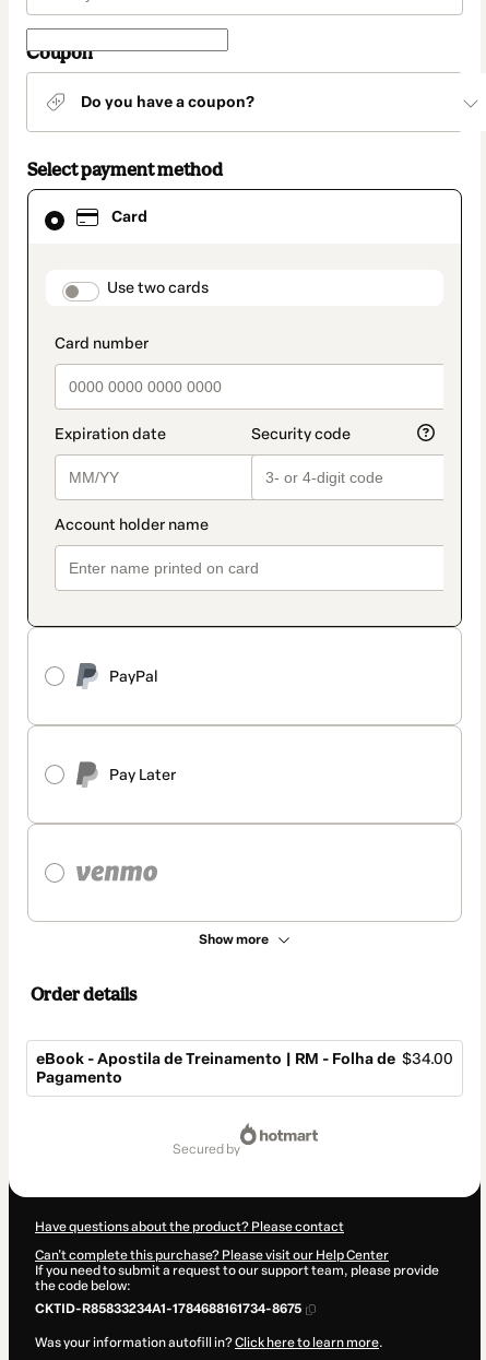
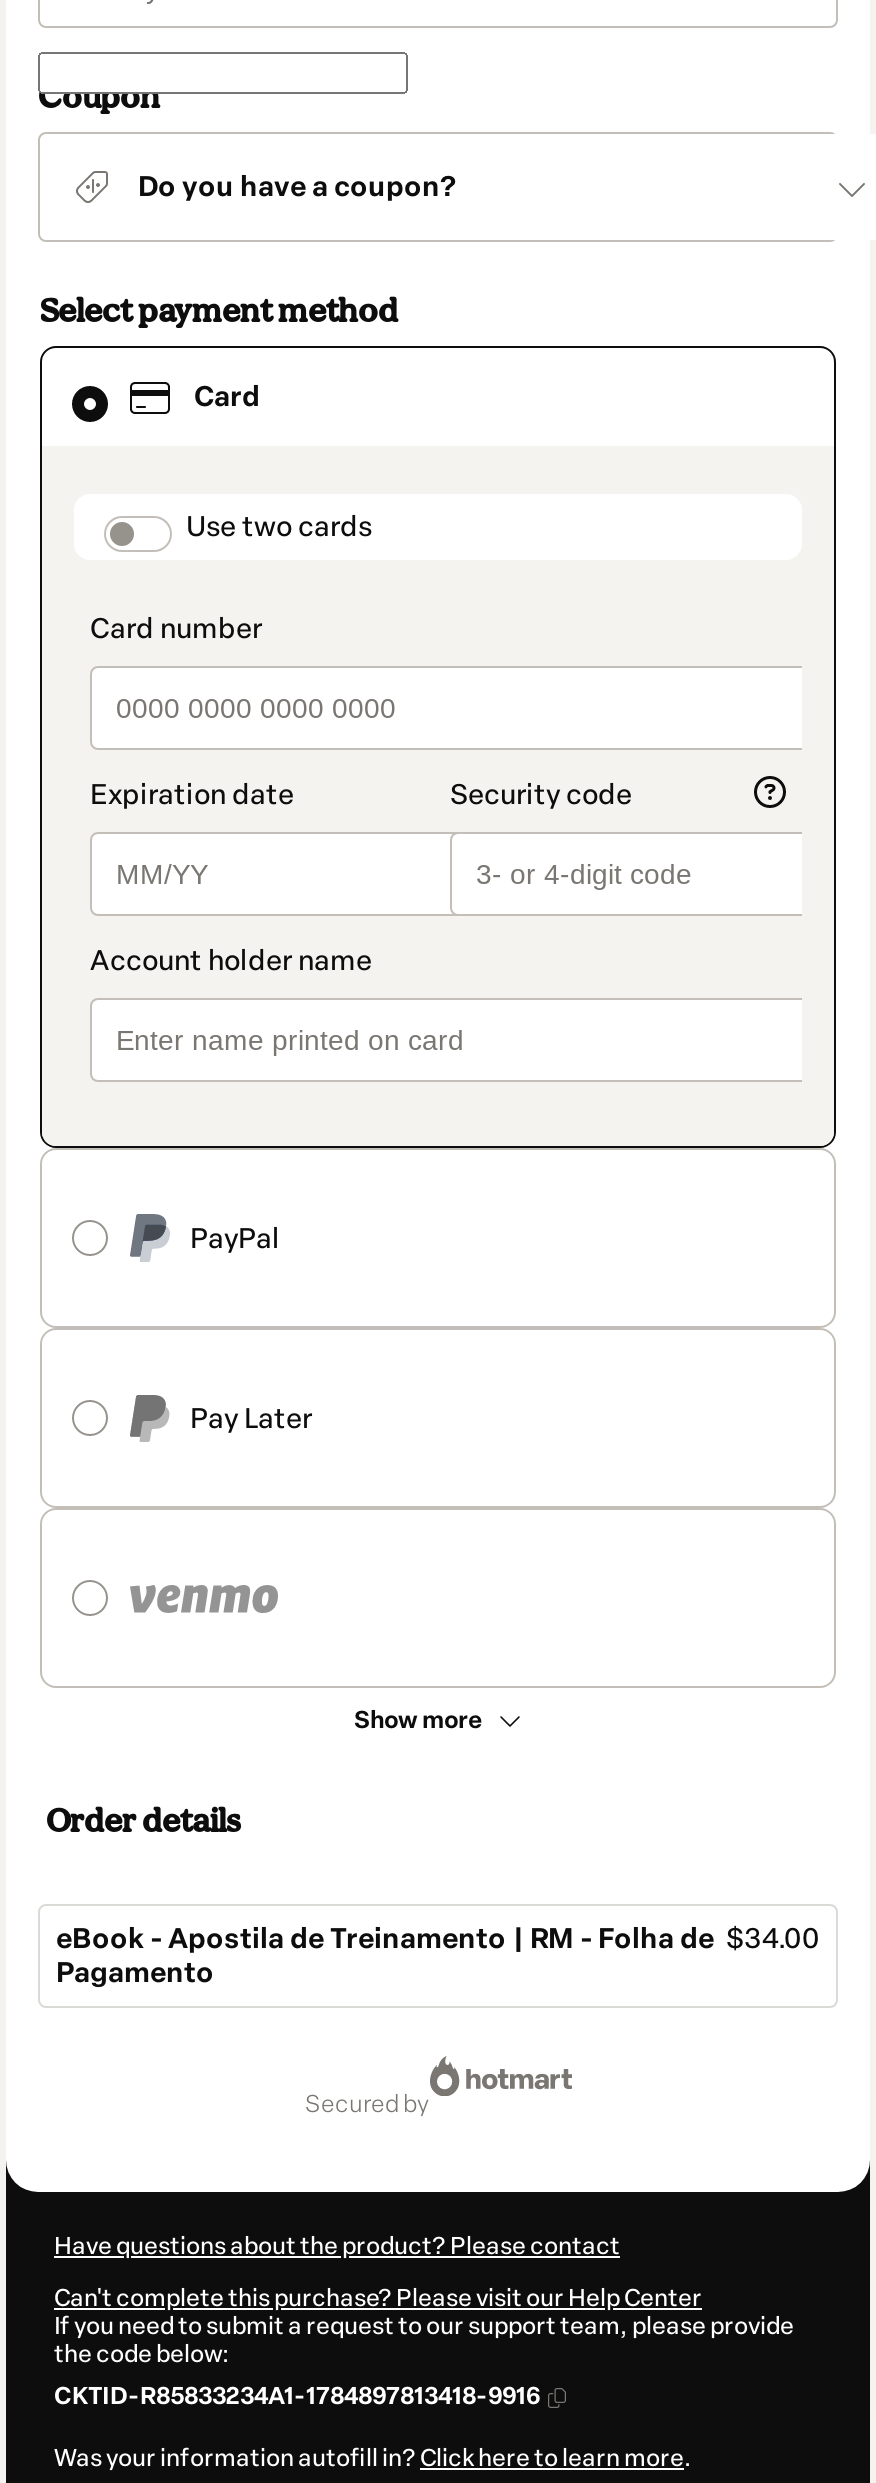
- CKTID-R85833234A1-1784688161734-8675
+ CKTID-R85833234A1-1784897813418-9916
